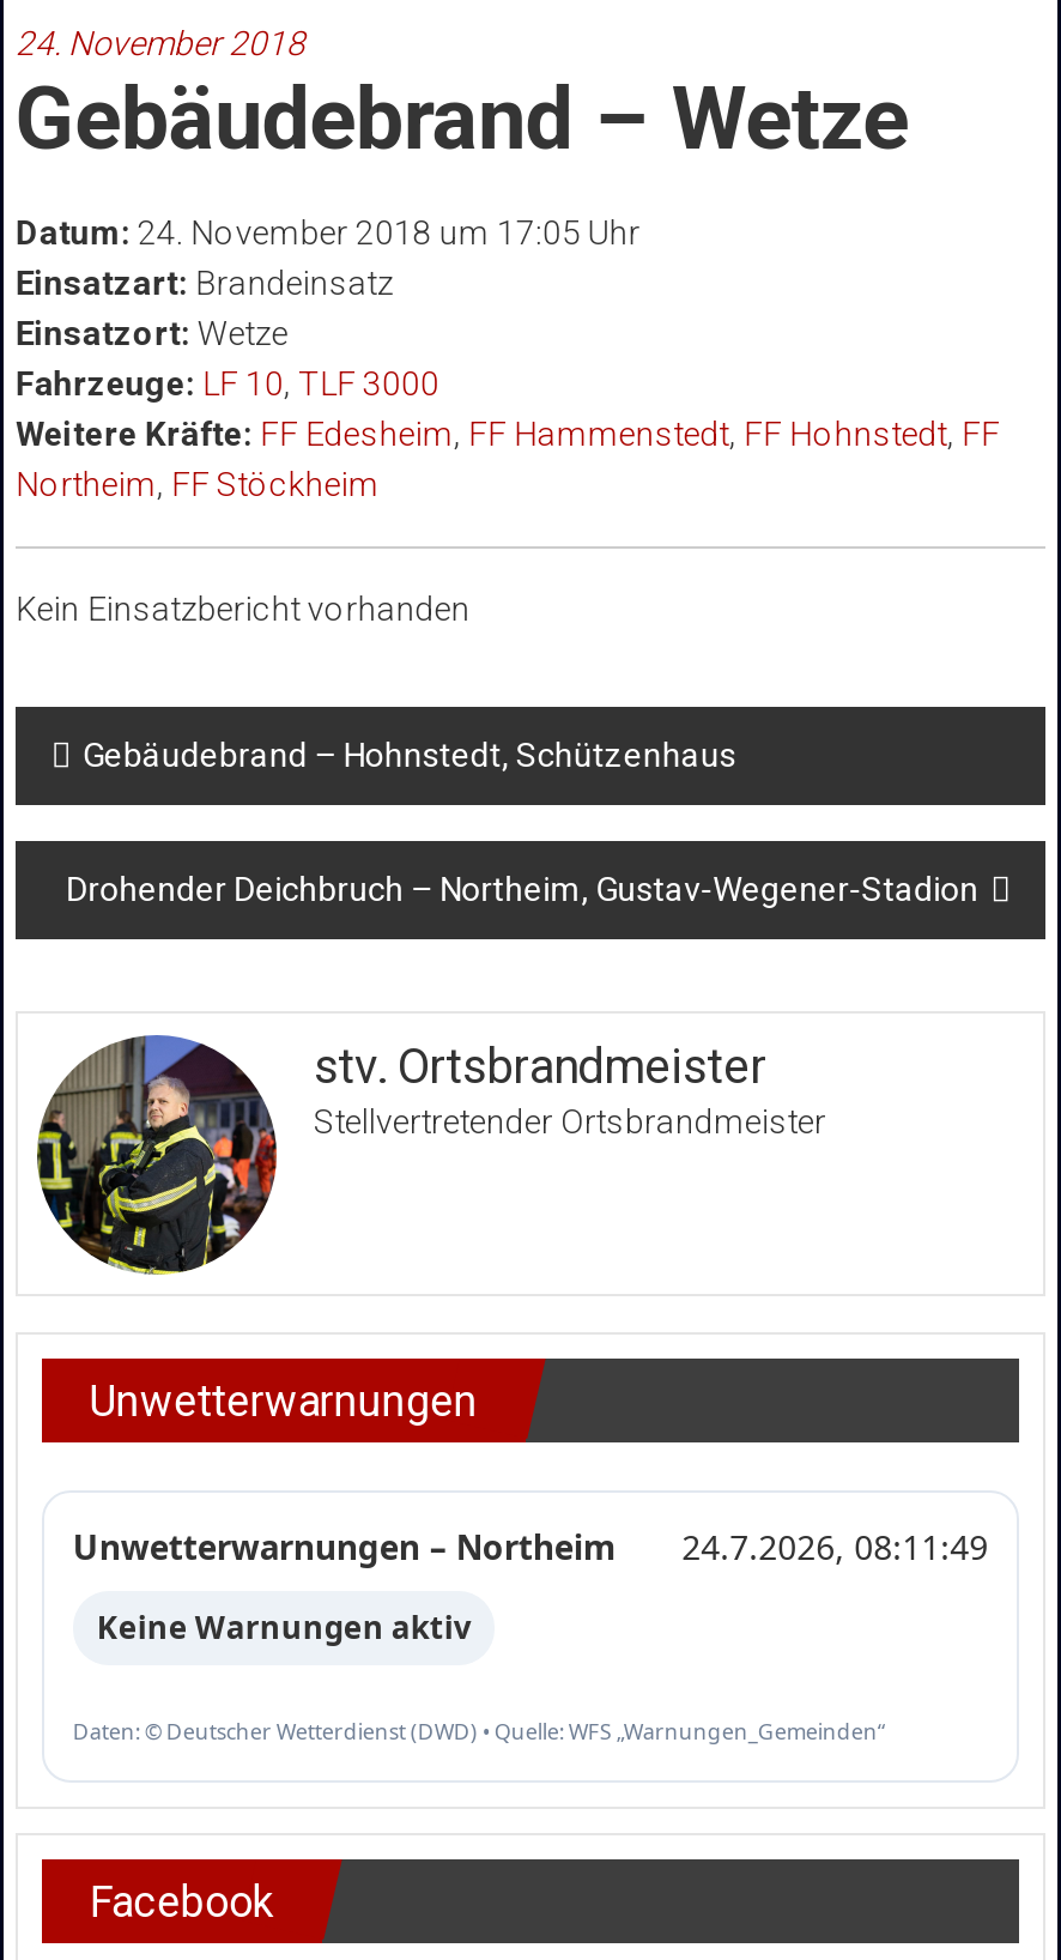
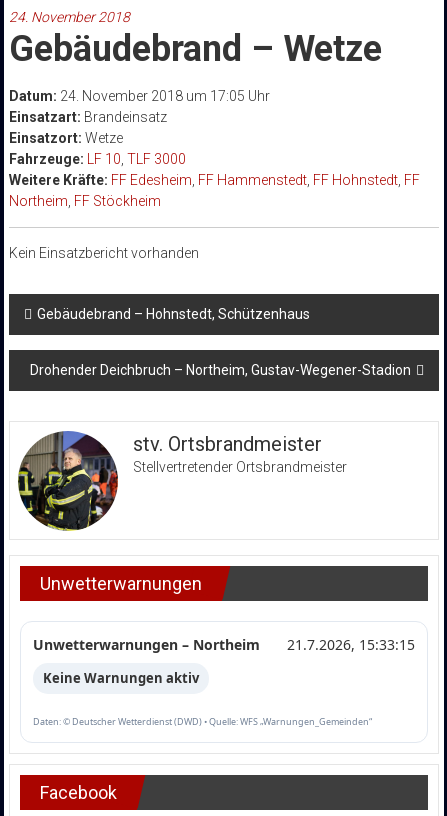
- Unwetterwarnungen – Northeim 24.7.2026, 08:11:49
+ Unwetterwarnungen – Northeim 21.7.2026, 15:33:15
